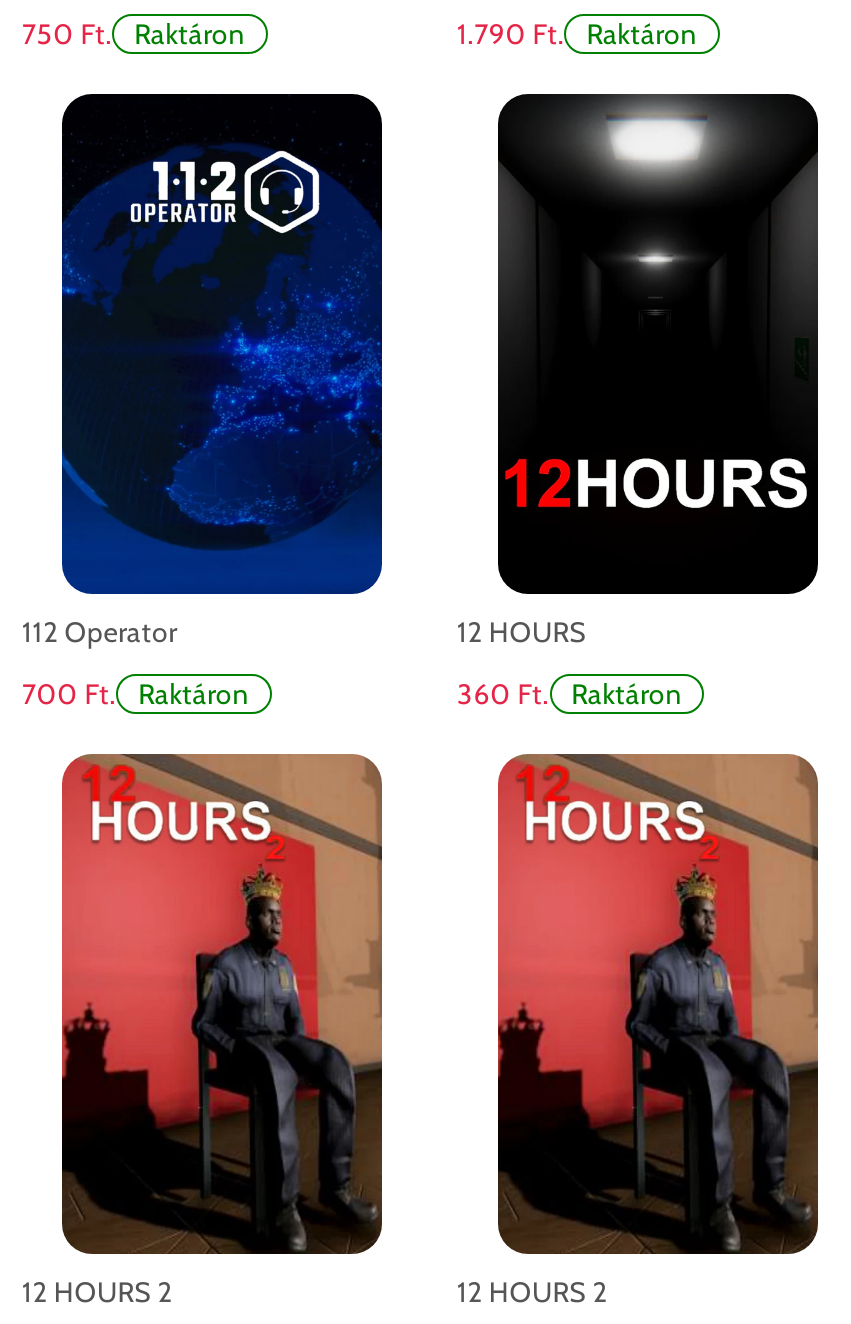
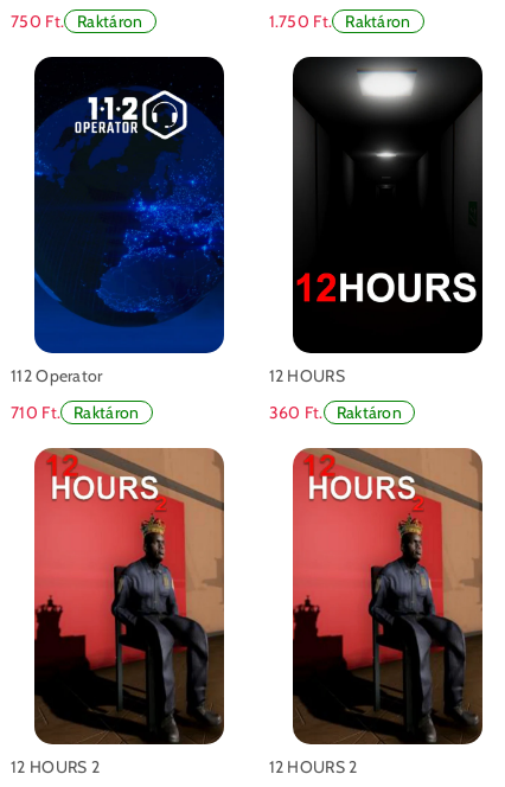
- 1.790 Ft. Raktáron
+ 1.750 Ft. Raktáron

- 700 Ft. Raktáron
+ 710 Ft. Raktáron
